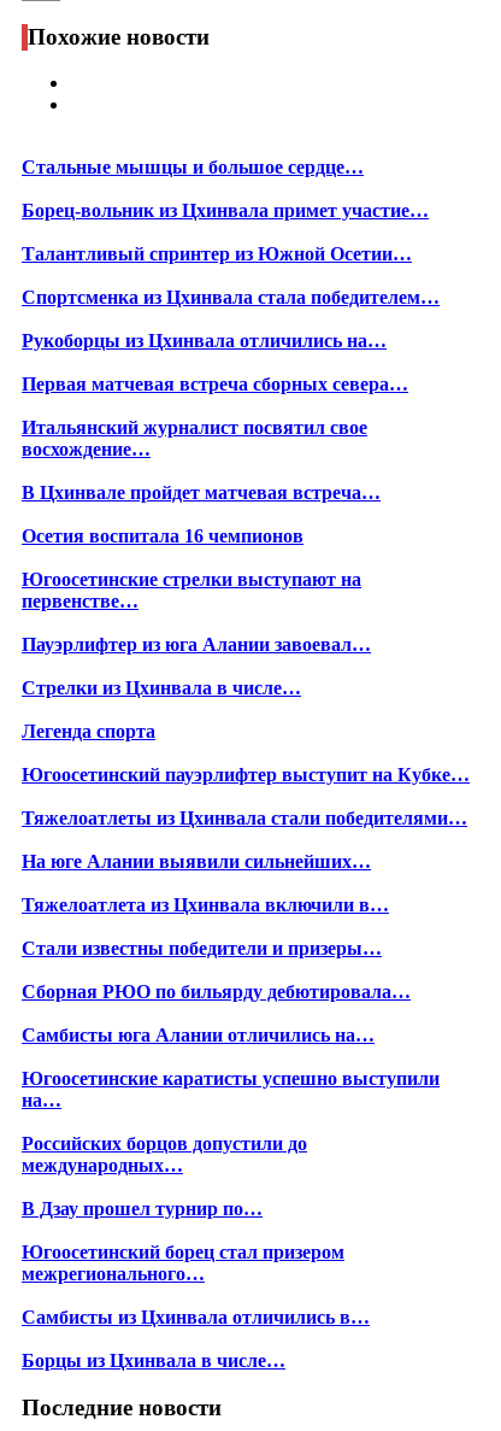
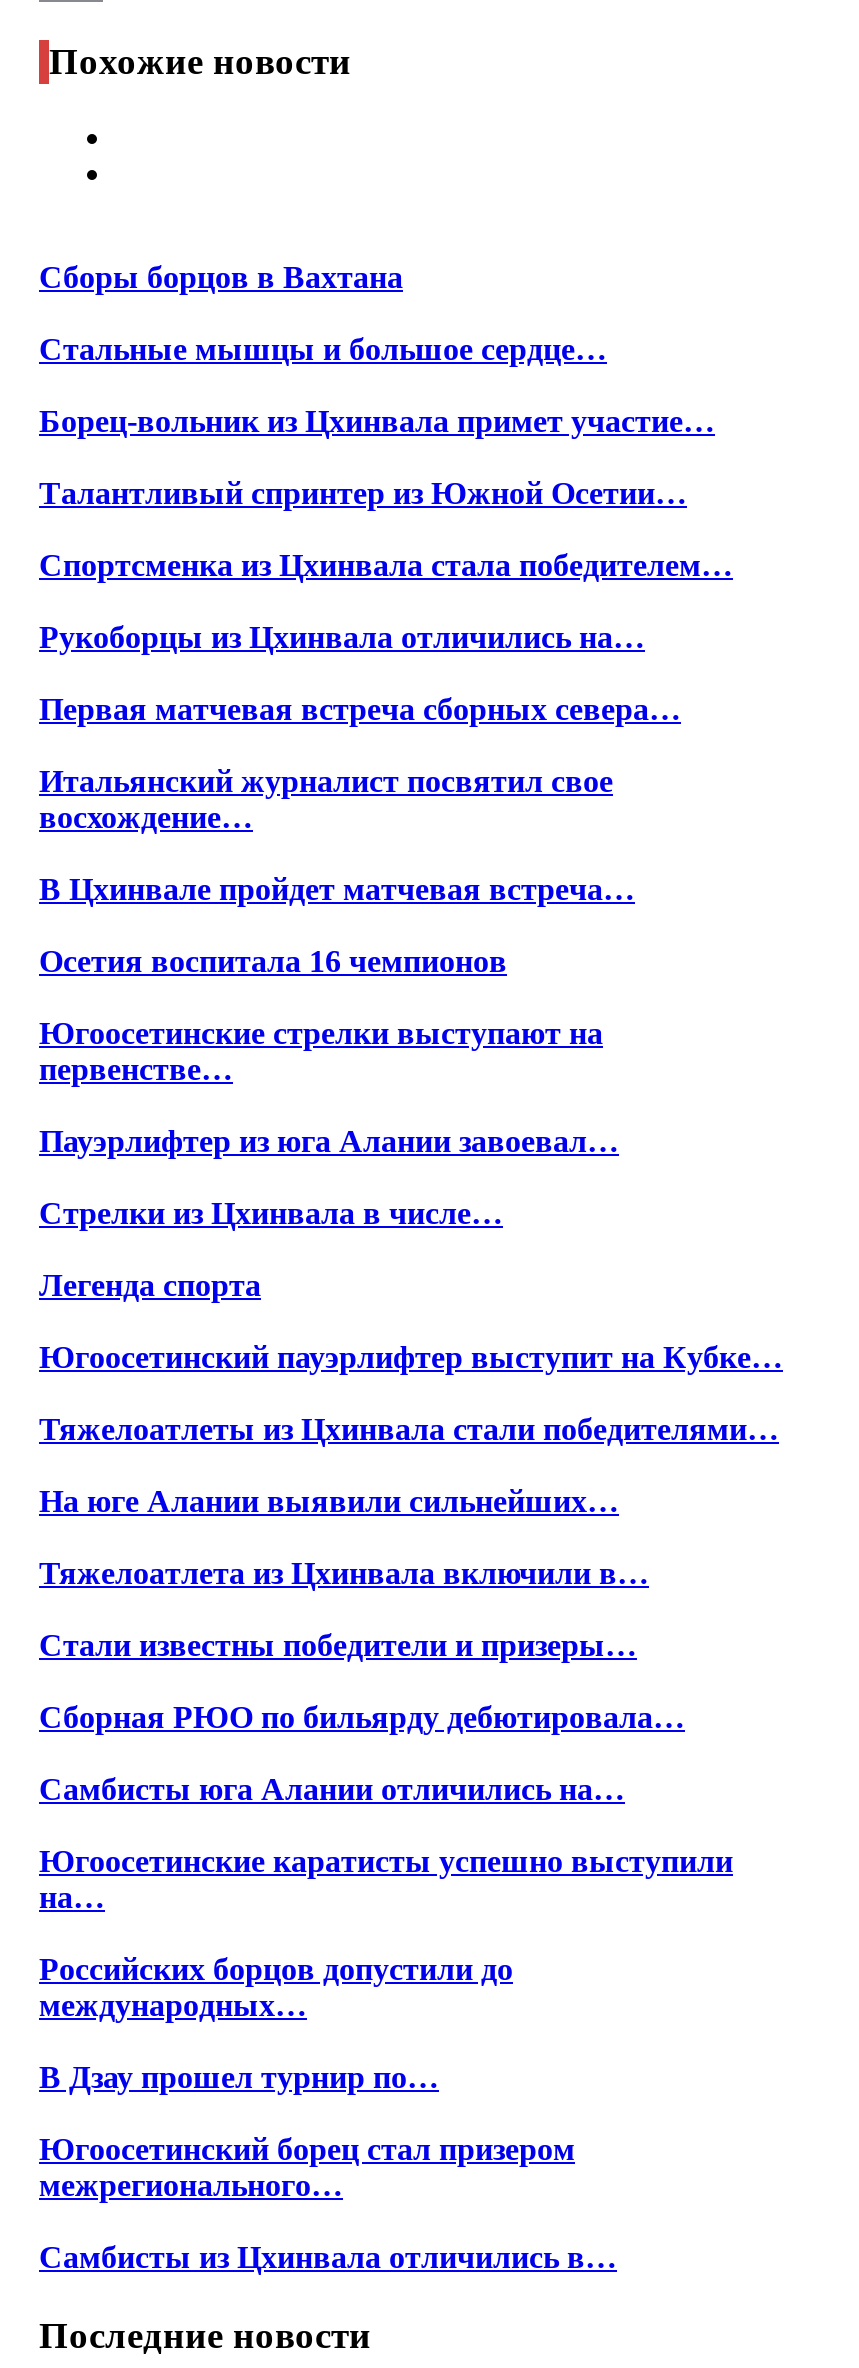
+ Сборы борцов в Вахтана

moved down: Стальные мышцы и большое сердце… | Борец-вольник из Цхинвала примет участие… | Талантливый спринтер из Южной Осетии… | ... | межрегионального… | Самбисты из Цхинвала отличились в…

- Борцы из Цхинвала в числе…
